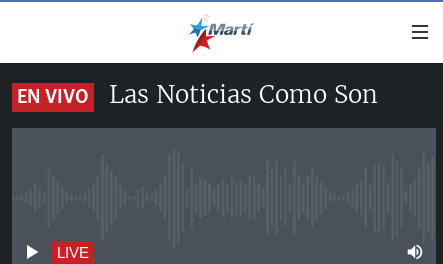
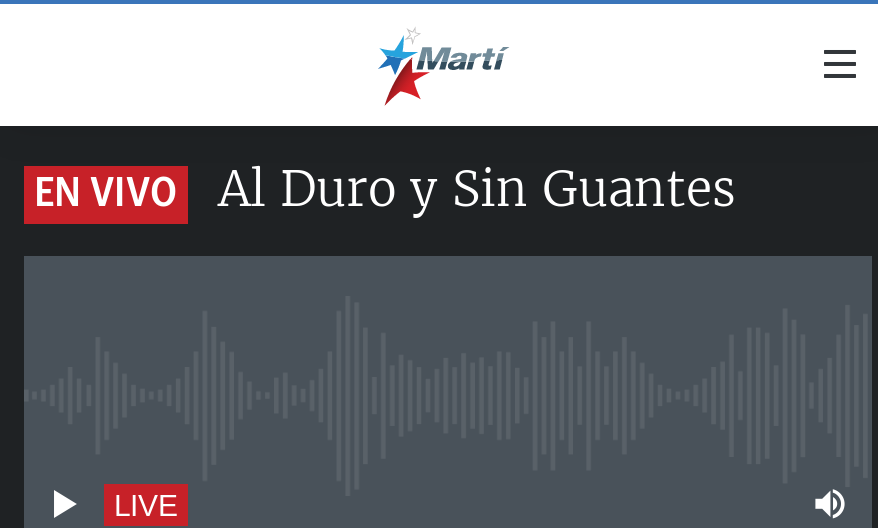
- Las Noticias Como Son
+ Al Duro y Sin Guantes
